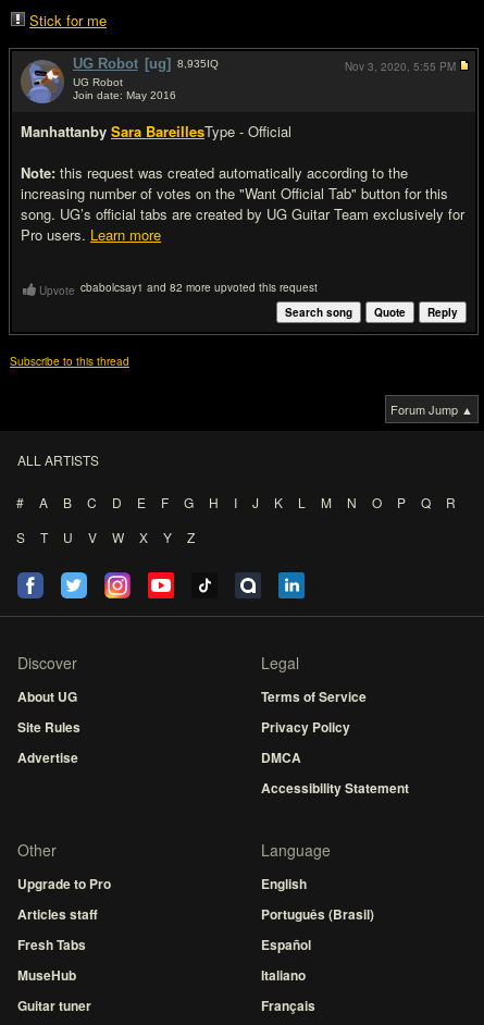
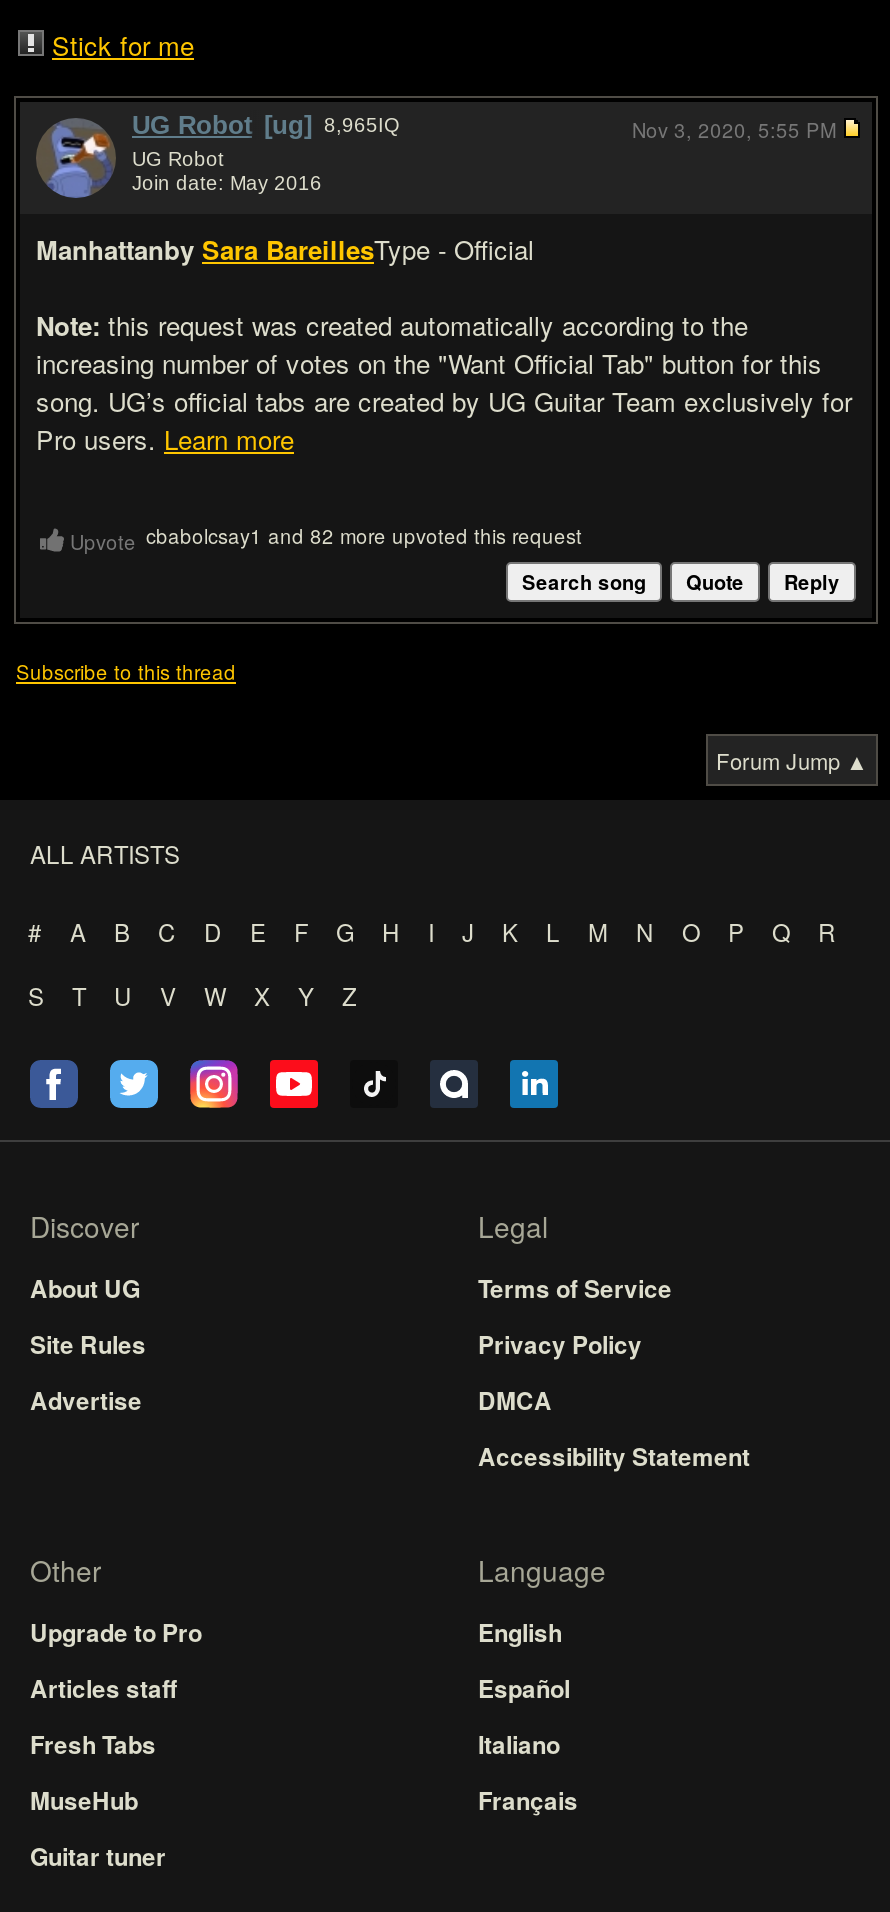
- UG Robot [ug] 8,935IQ
+ UG Robot [ug] 8,965IQ

- Português (Brasil)

moved up: Español | Italiano | Français
